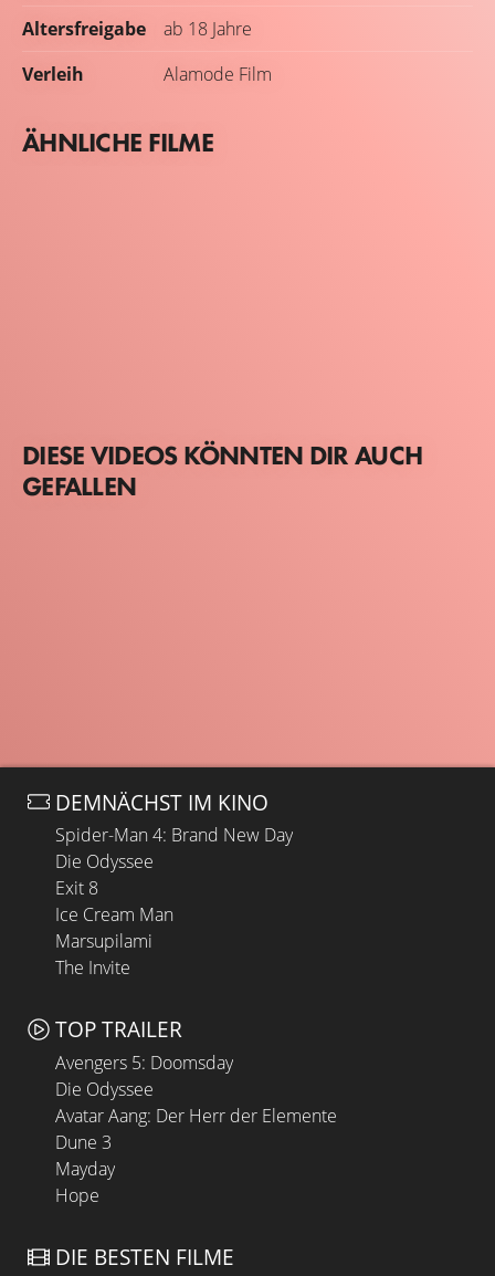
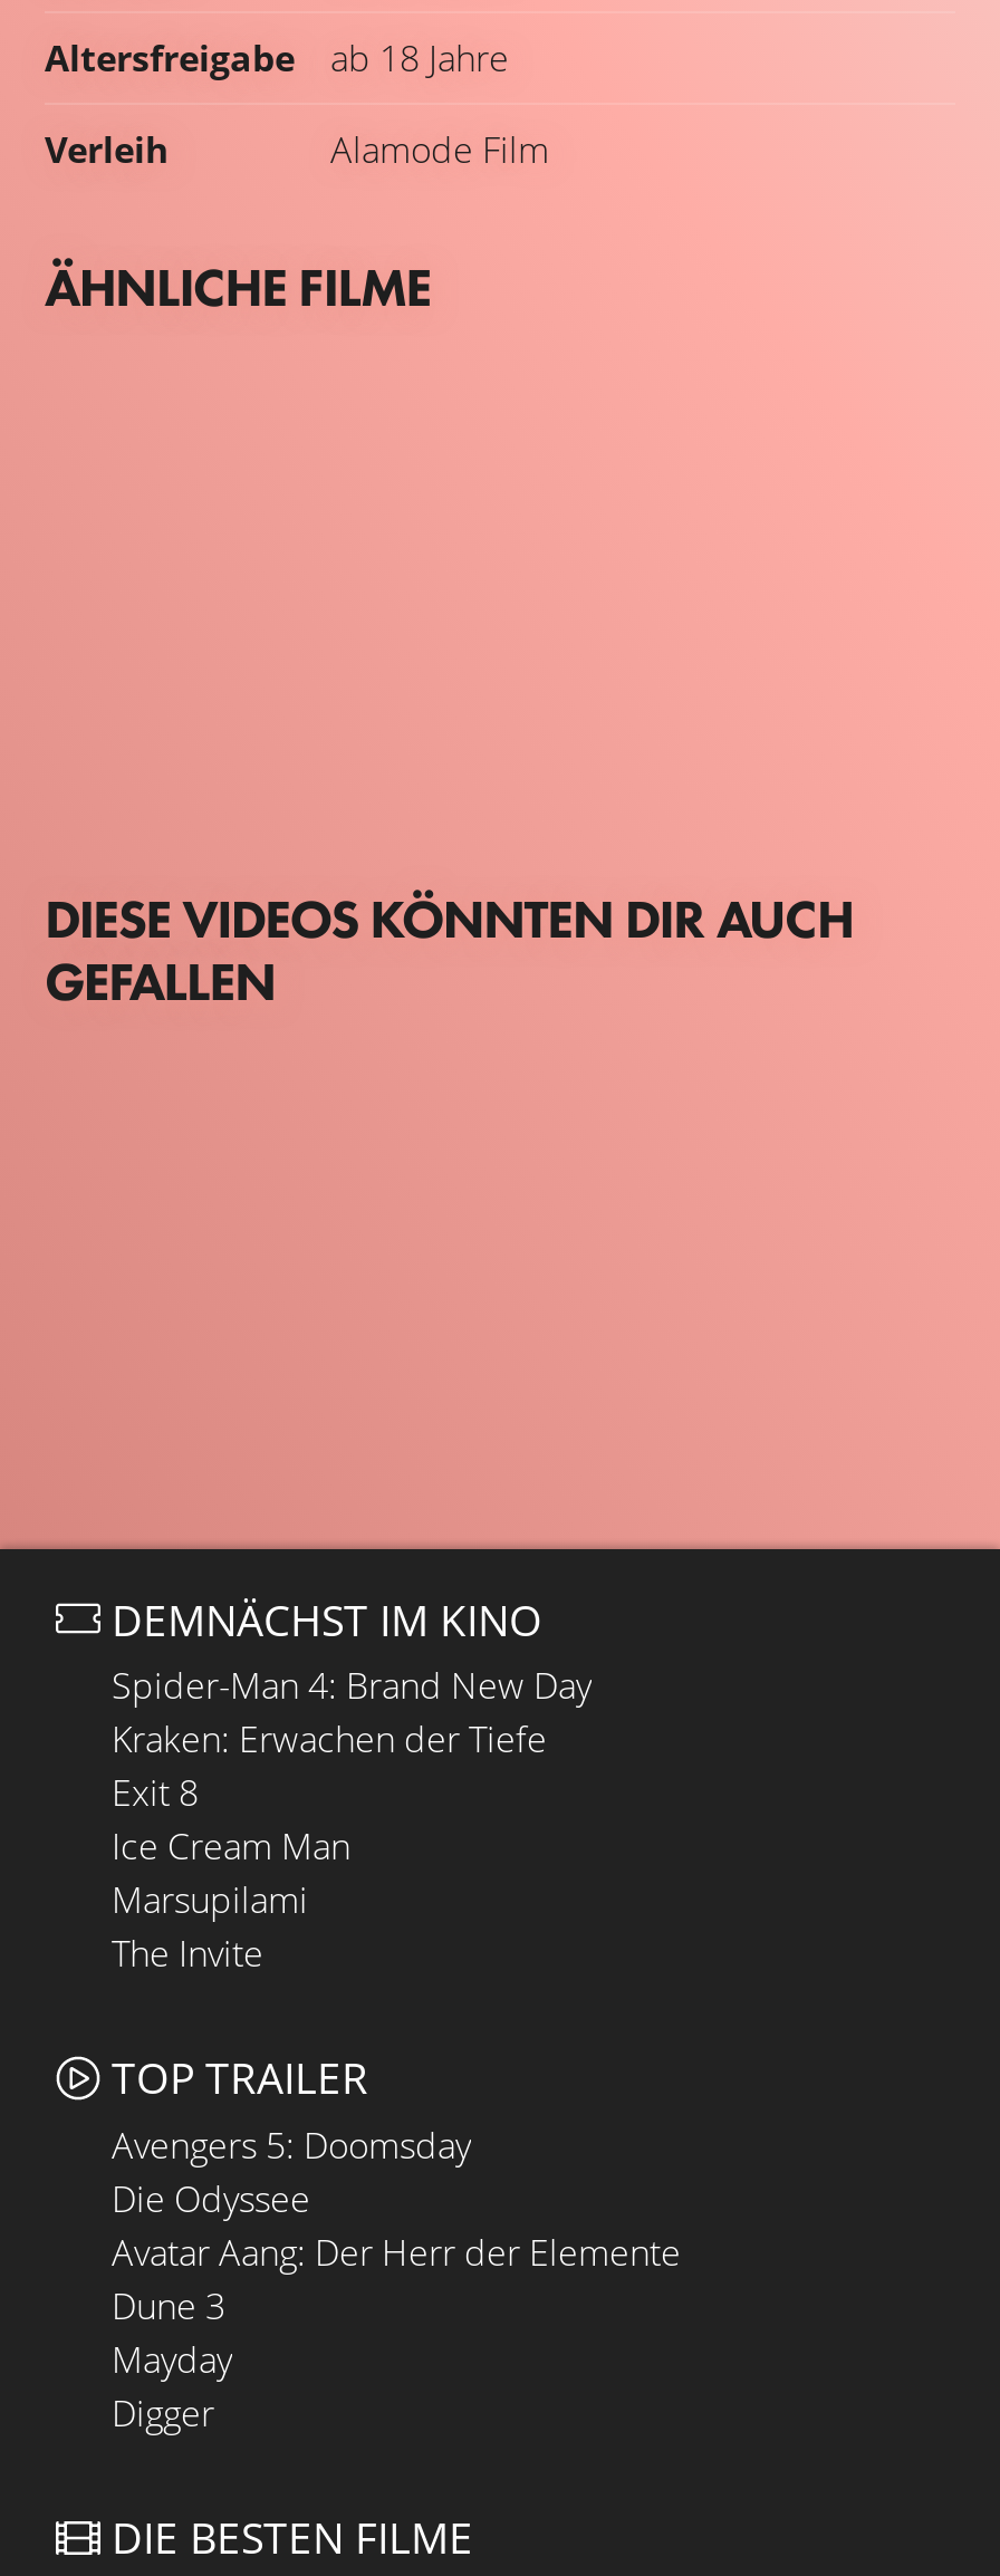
- Die Odyssee
+ Kraken: Erwachen der Tiefe

- Hope
+ Digger
